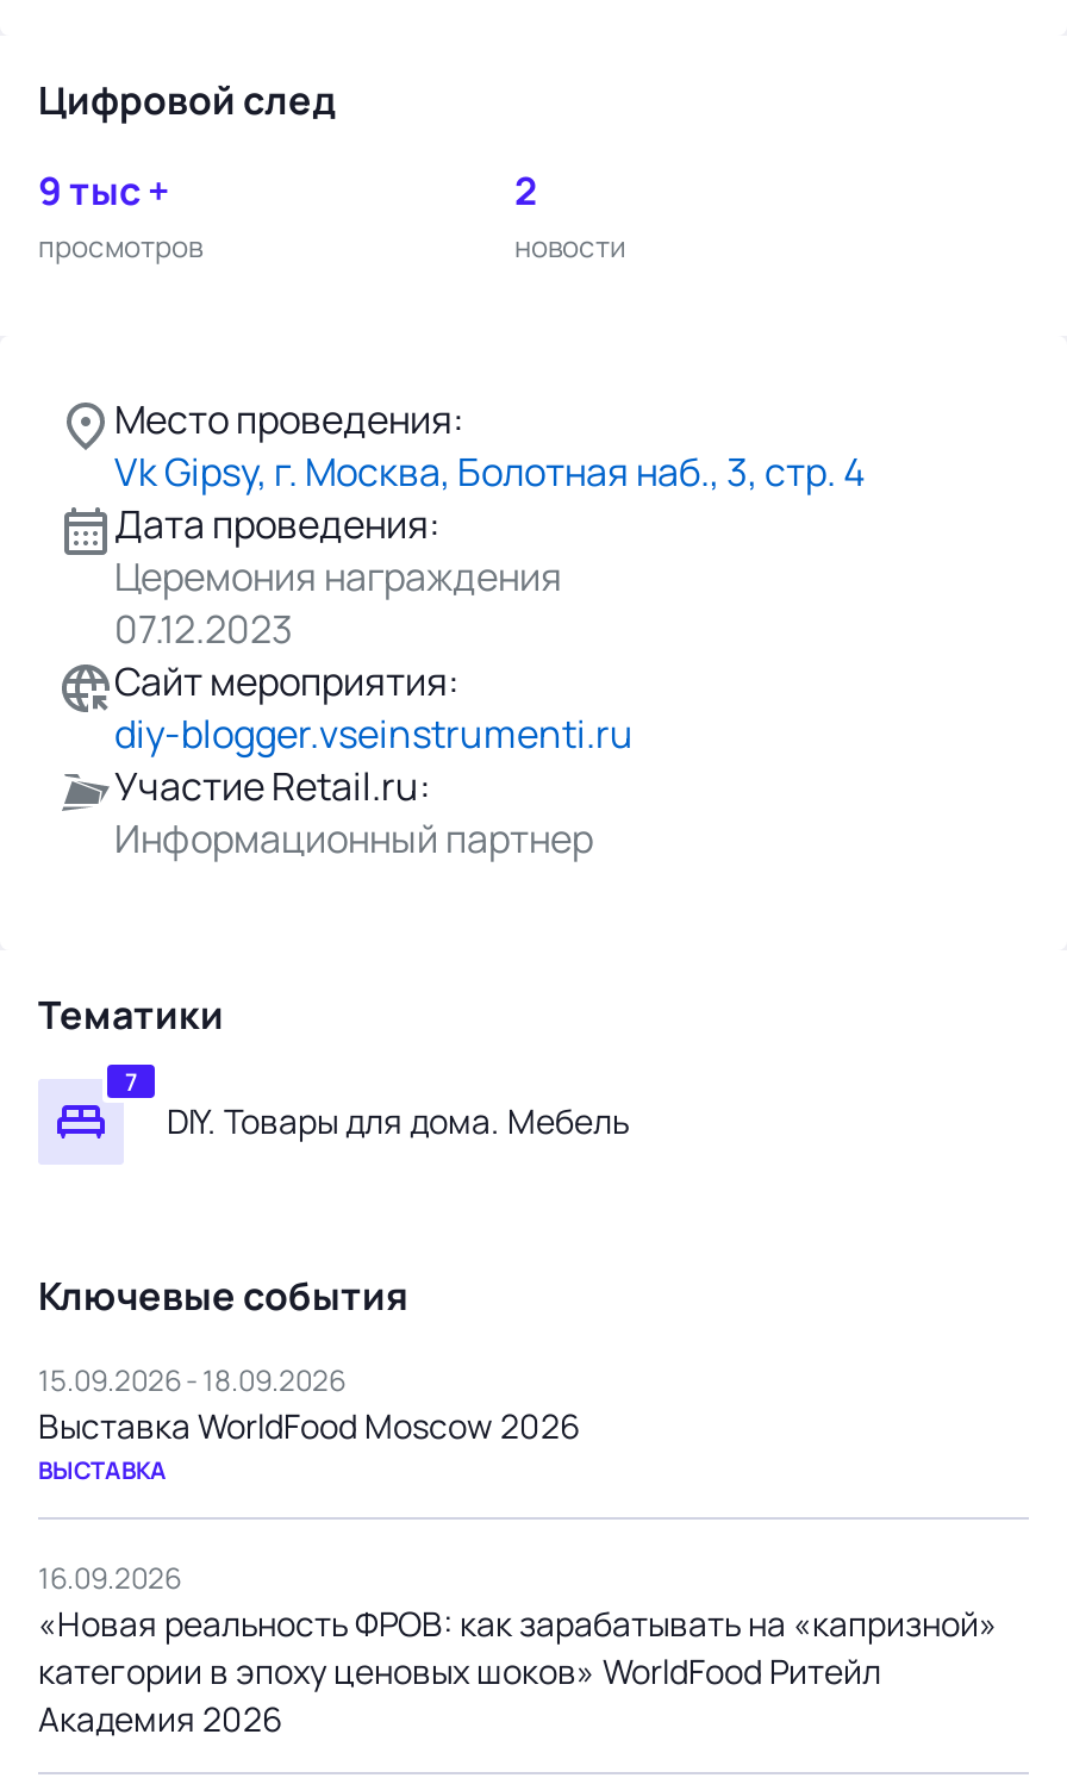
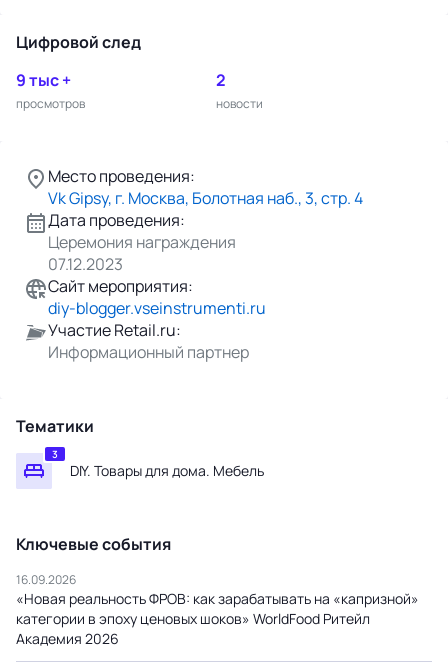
- 7
+ 3

- 15.09.2026 - 18.09.2026
- Выставка WorldFood Moscow 2026
- ВЫСТАВКА
